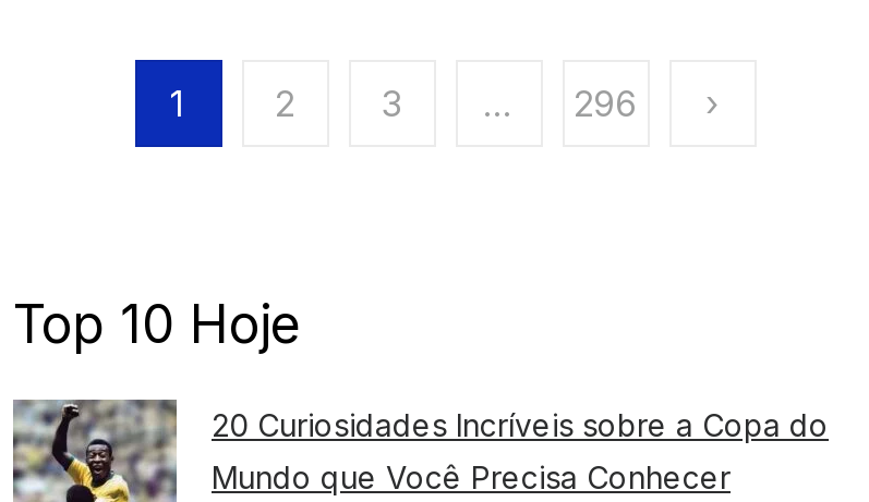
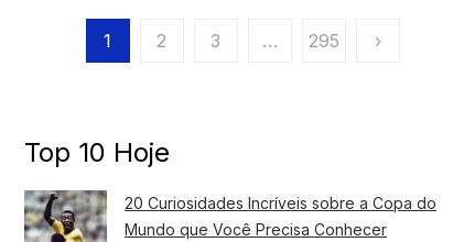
- 296
+ 295
